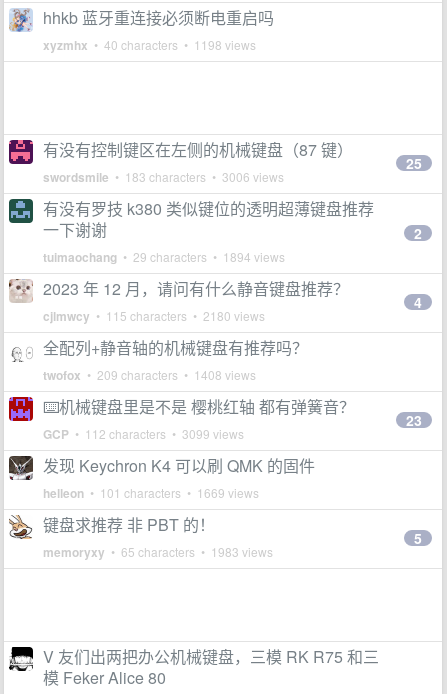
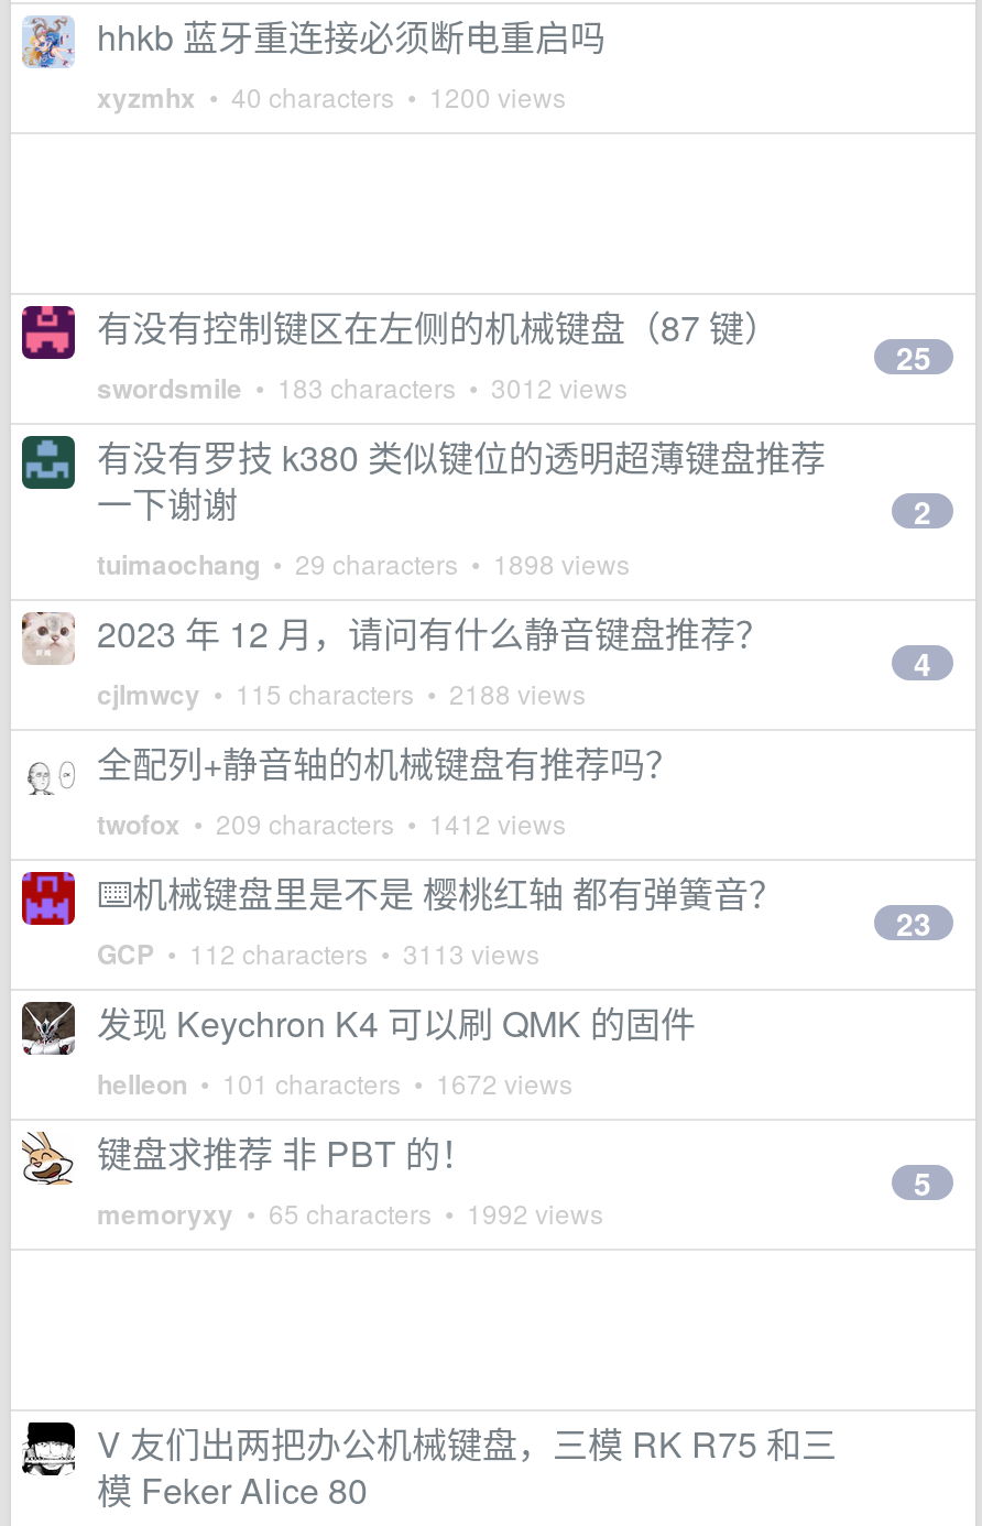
- xyzmhx • 40 characters • 1198 views
+ xyzmhx • 40 characters • 1200 views

- swordsmile • 183 characters • 3006 views
+ swordsmile • 183 characters • 3012 views

- tuimaochang • 29 characters • 1894 views
+ tuimaochang • 29 characters • 1898 views

- cjlmwcy • 115 characters • 2180 views
+ cjlmwcy • 115 characters • 2188 views

- twofox • 209 characters • 1408 views
+ twofox • 209 characters • 1412 views

- GCP • 112 characters • 3099 views
+ GCP • 112 characters • 3113 views

- helleon • 101 characters • 1669 views
+ helleon • 101 characters • 1672 views

- memoryxy • 65 characters • 1983 views
+ memoryxy • 65 characters • 1992 views
